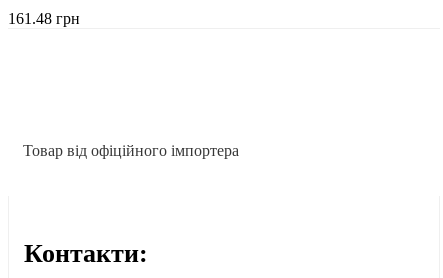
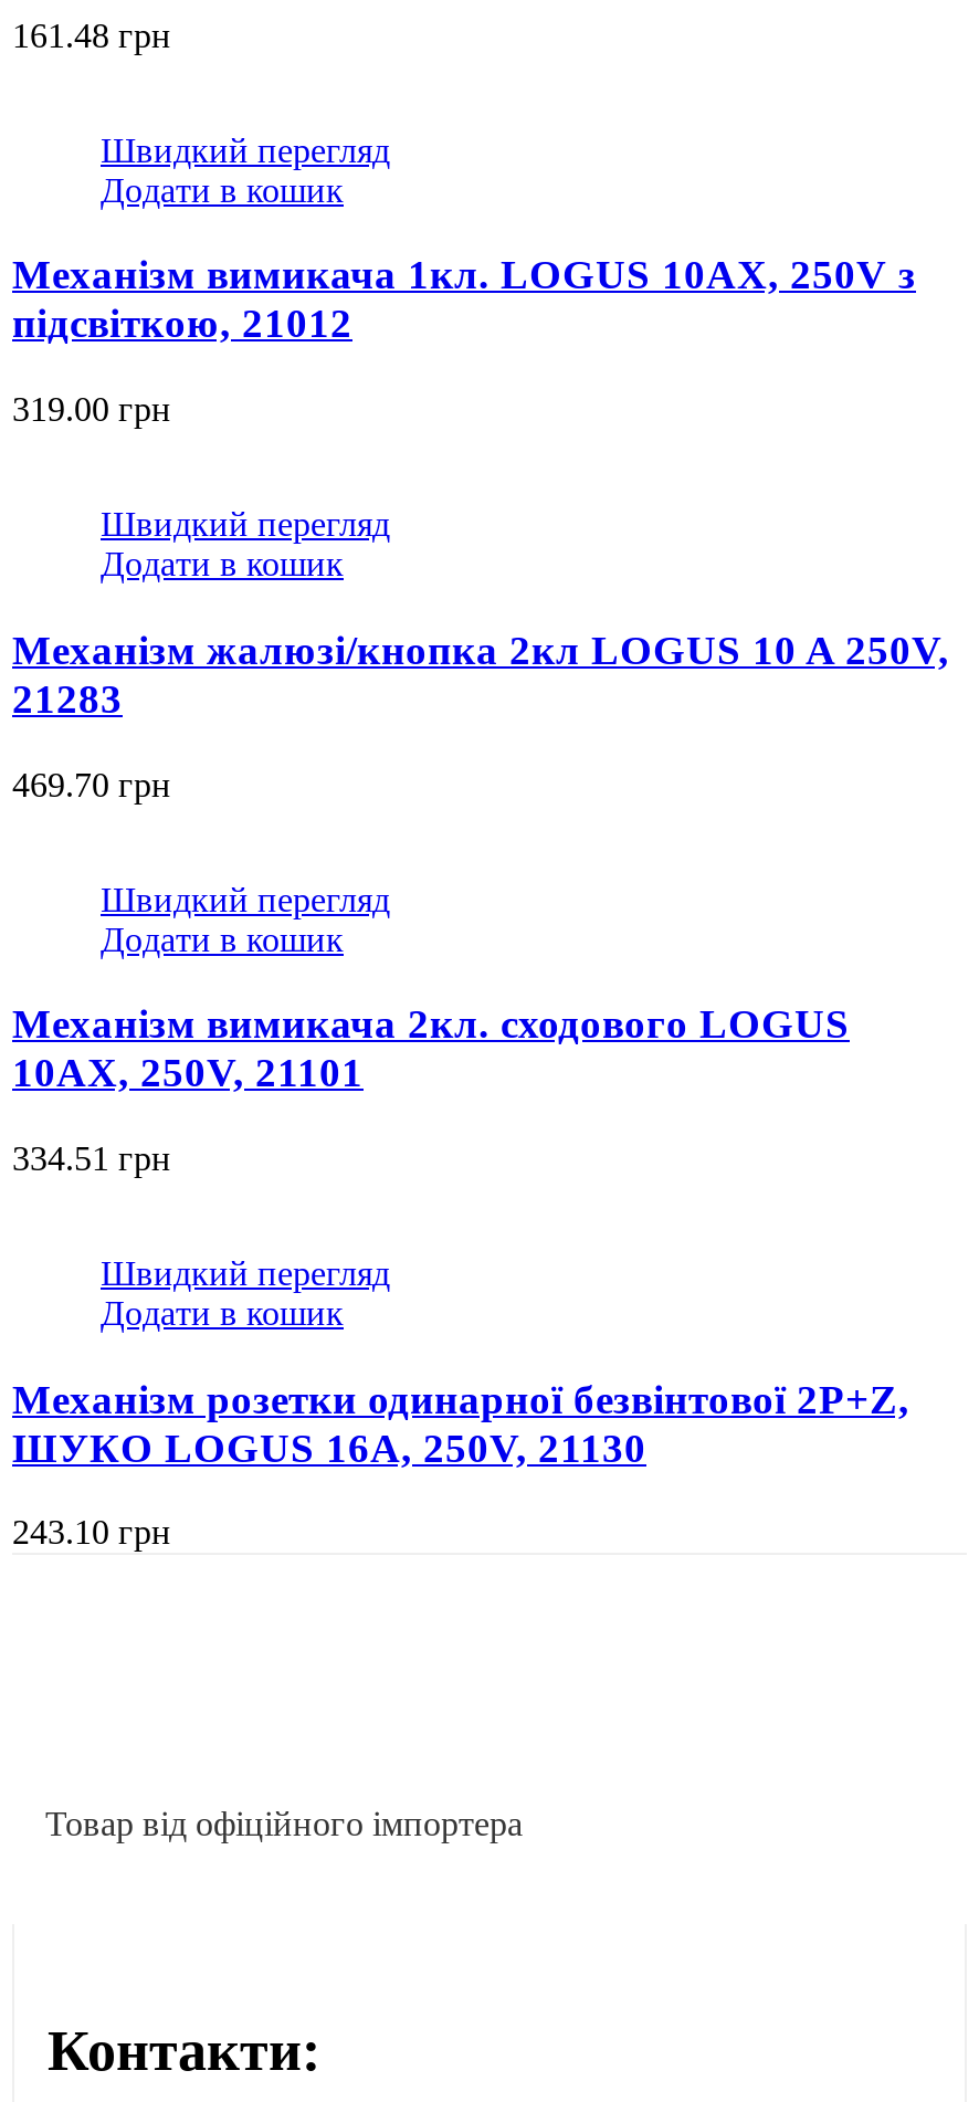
+ Швидкий перегляд
+ Додати в кошик
+ Механізм вимикача 1кл. LOGUS 10АХ, 250V з
+ підсвіткою, 21012
+ 319.00 грн
+ Швидкий перегляд
+ Додати в кошик
+ Механізм жалюзі/кнопка 2кл LOGUS 10 A 250V,
+ 21283
+ 469.70 грн
+ Швидкий перегляд
+ Додати в кошик
+ Механізм вимикача 2кл. сходового LOGUS
+ 10АХ, 250V, 21101
+ 334.51 грн
+ Швидкий перегляд
+ Додати в кошик
+ Механізм розетки одинарної безвінтової 2P+Z,
+ ШУКО LOGUS 16А, 250V, 21130
+ 243.10 грн
